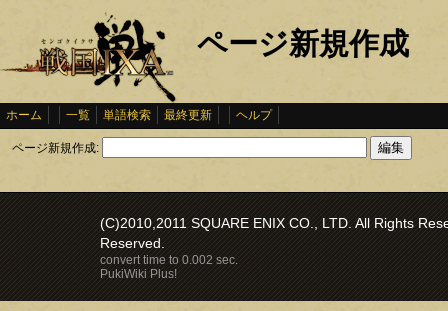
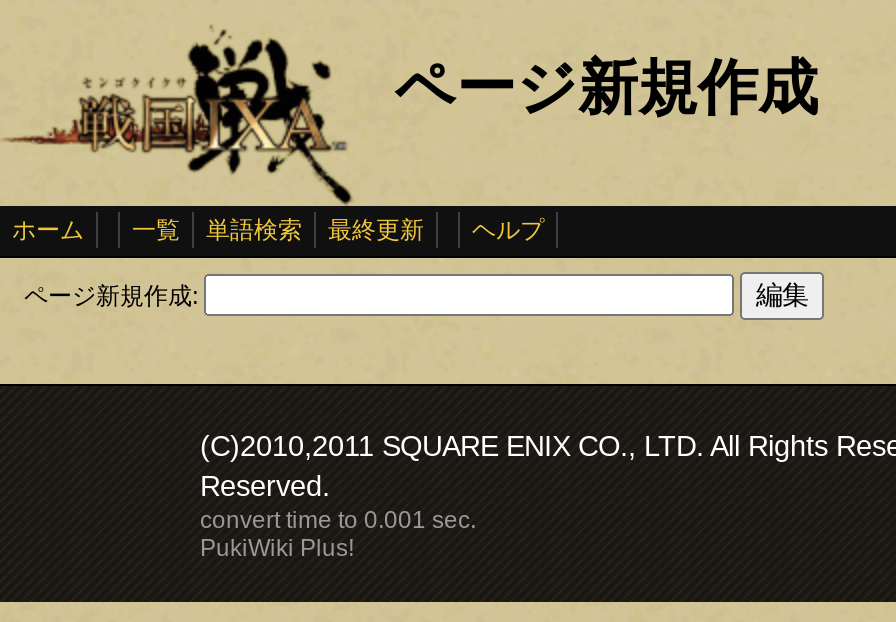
- convert time to 0.002 sec.
+ convert time to 0.001 sec.
